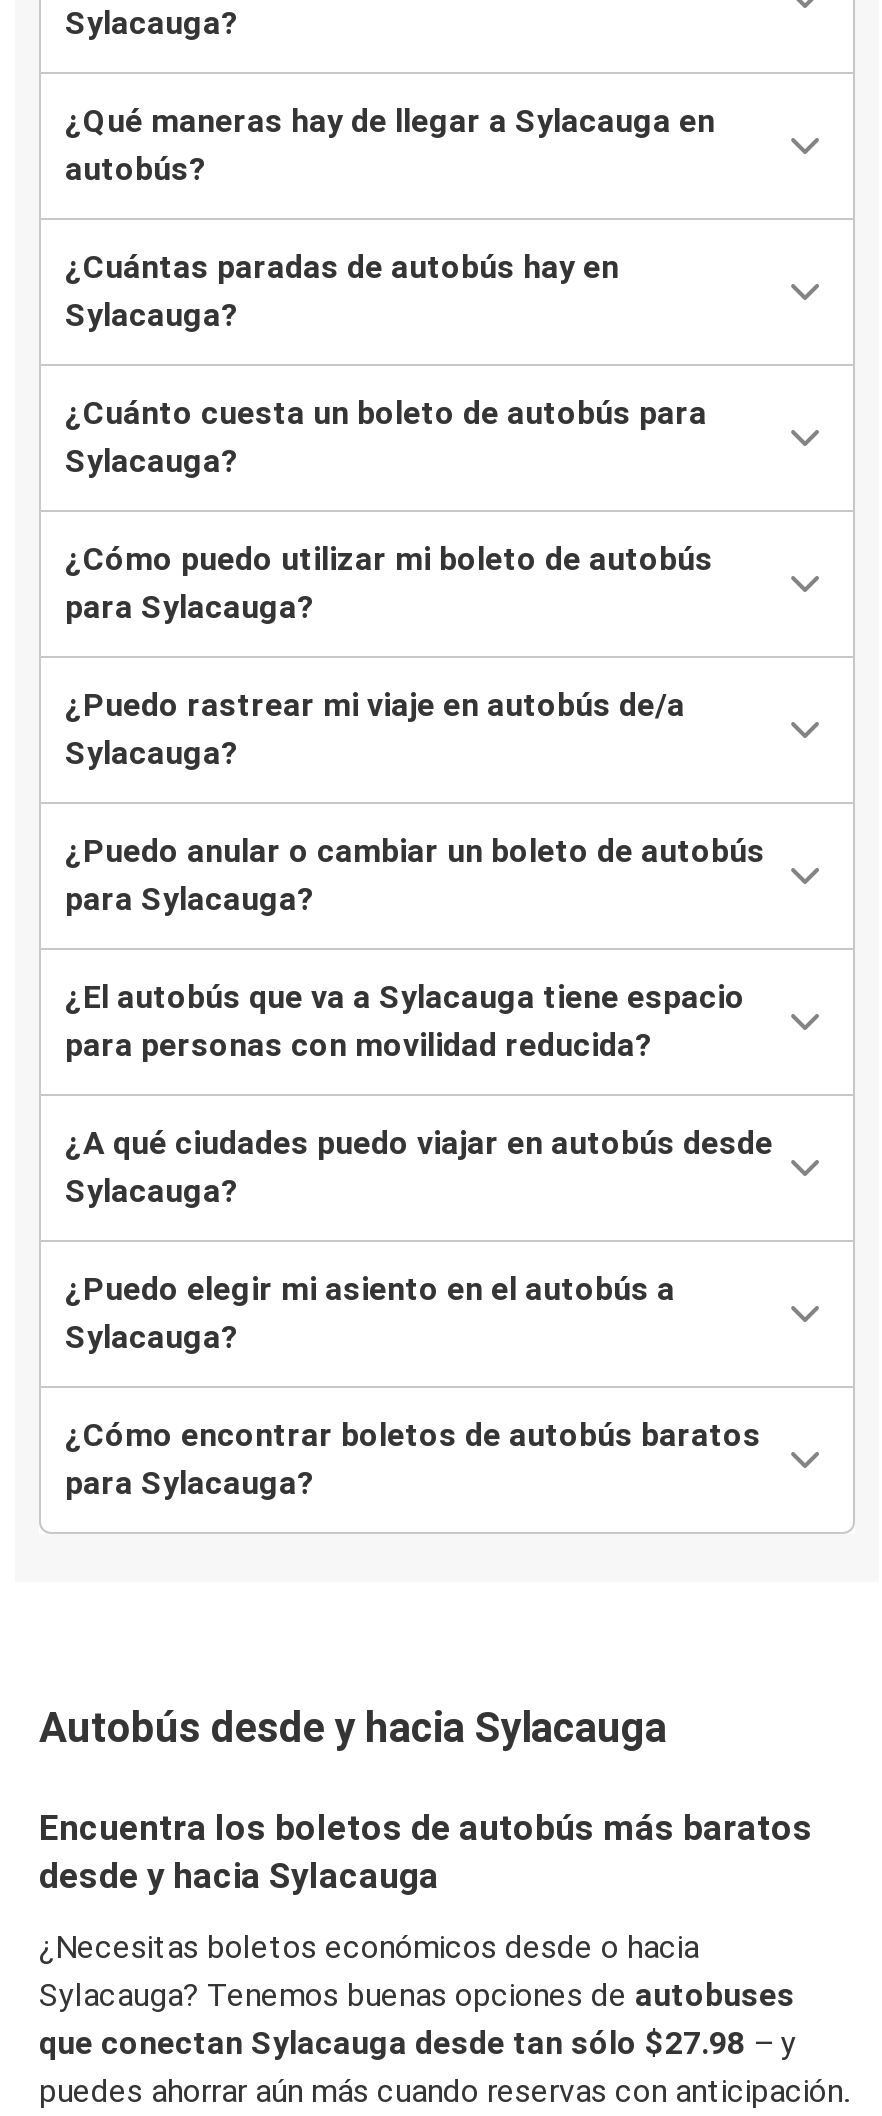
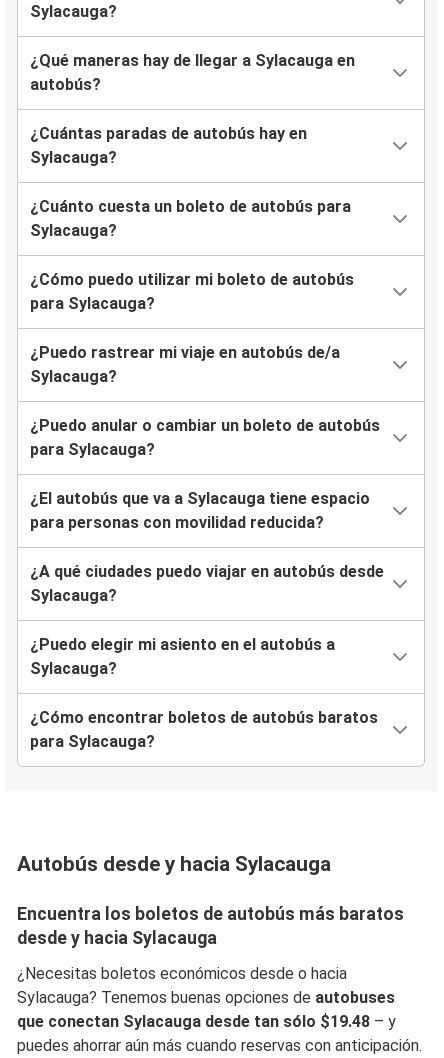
- que conectan Sylacauga desde tan sólo $27.98 – y
+ que conectan Sylacauga desde tan sólo $19.48 – y
